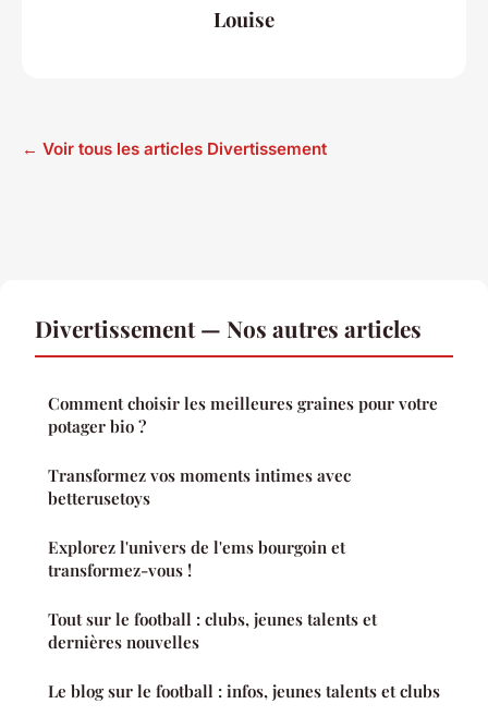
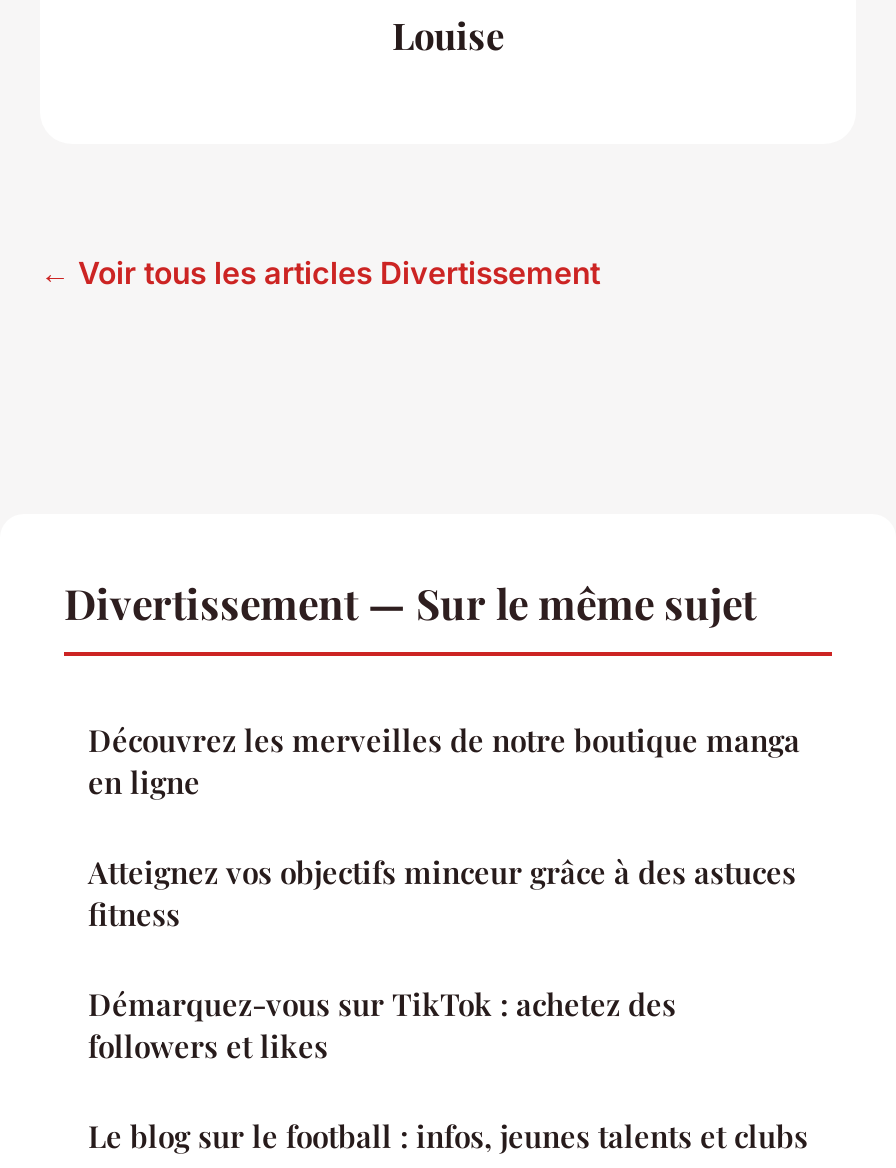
- Divertissement — Nos autres articles
- Comment choisir les meilleures graines pour votre
- potager bio ?
- Transformez vos moments intimes avec
- betterusetoys
- Explorez l'univers de l'ems bourgoin et
- transformez-vous !
- Tout sur le football : clubs, jeunes talents et
- dernières nouvelles
+ Divertissement — Sur le même sujet
+ Découvrez les merveilles de notre boutique manga
+ en ligne
+ Atteignez vos objectifs minceur grâce à des astuces
+ fitness
+ Démarquez-vous sur TikTok : achetez des
+ followers et likes
